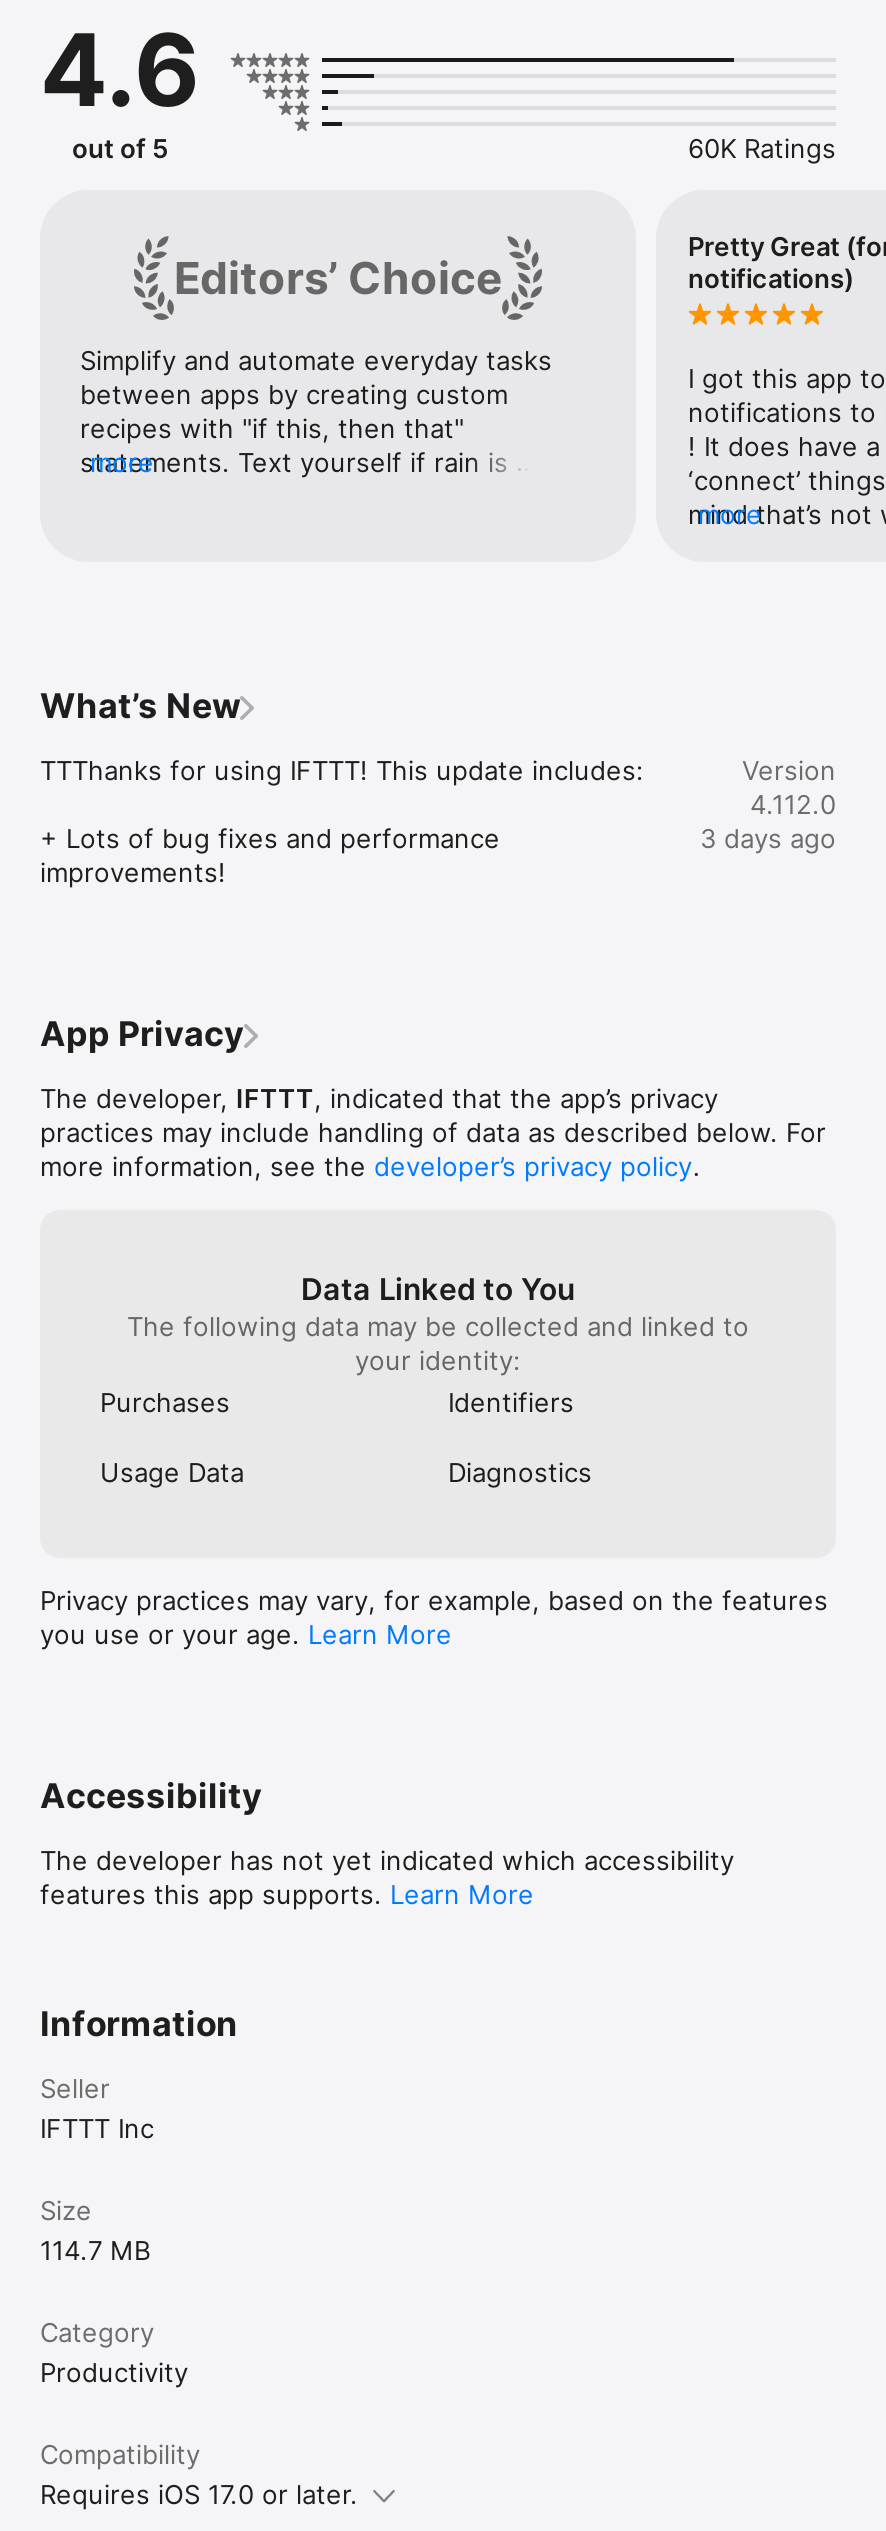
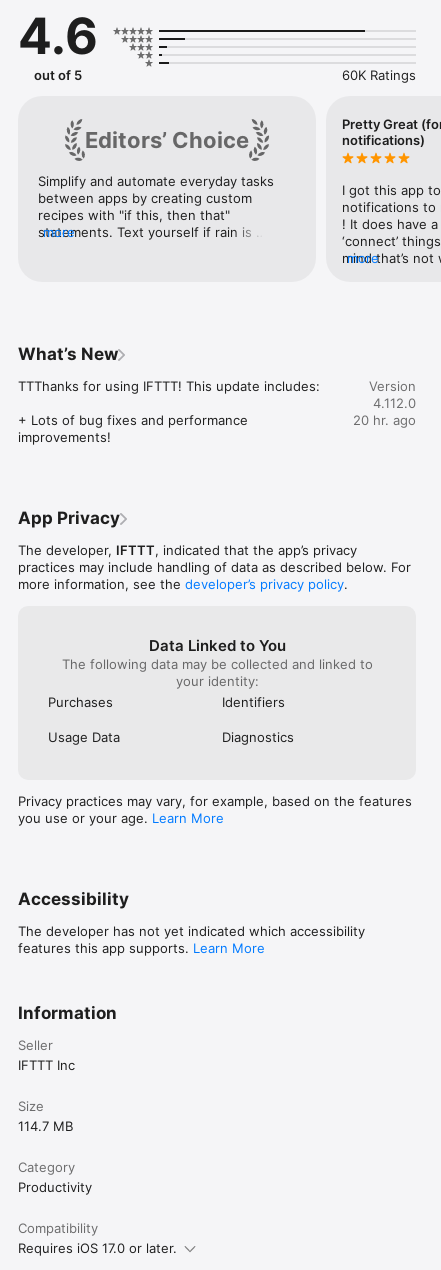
- 3 days ago
+ 20 hr. ago
